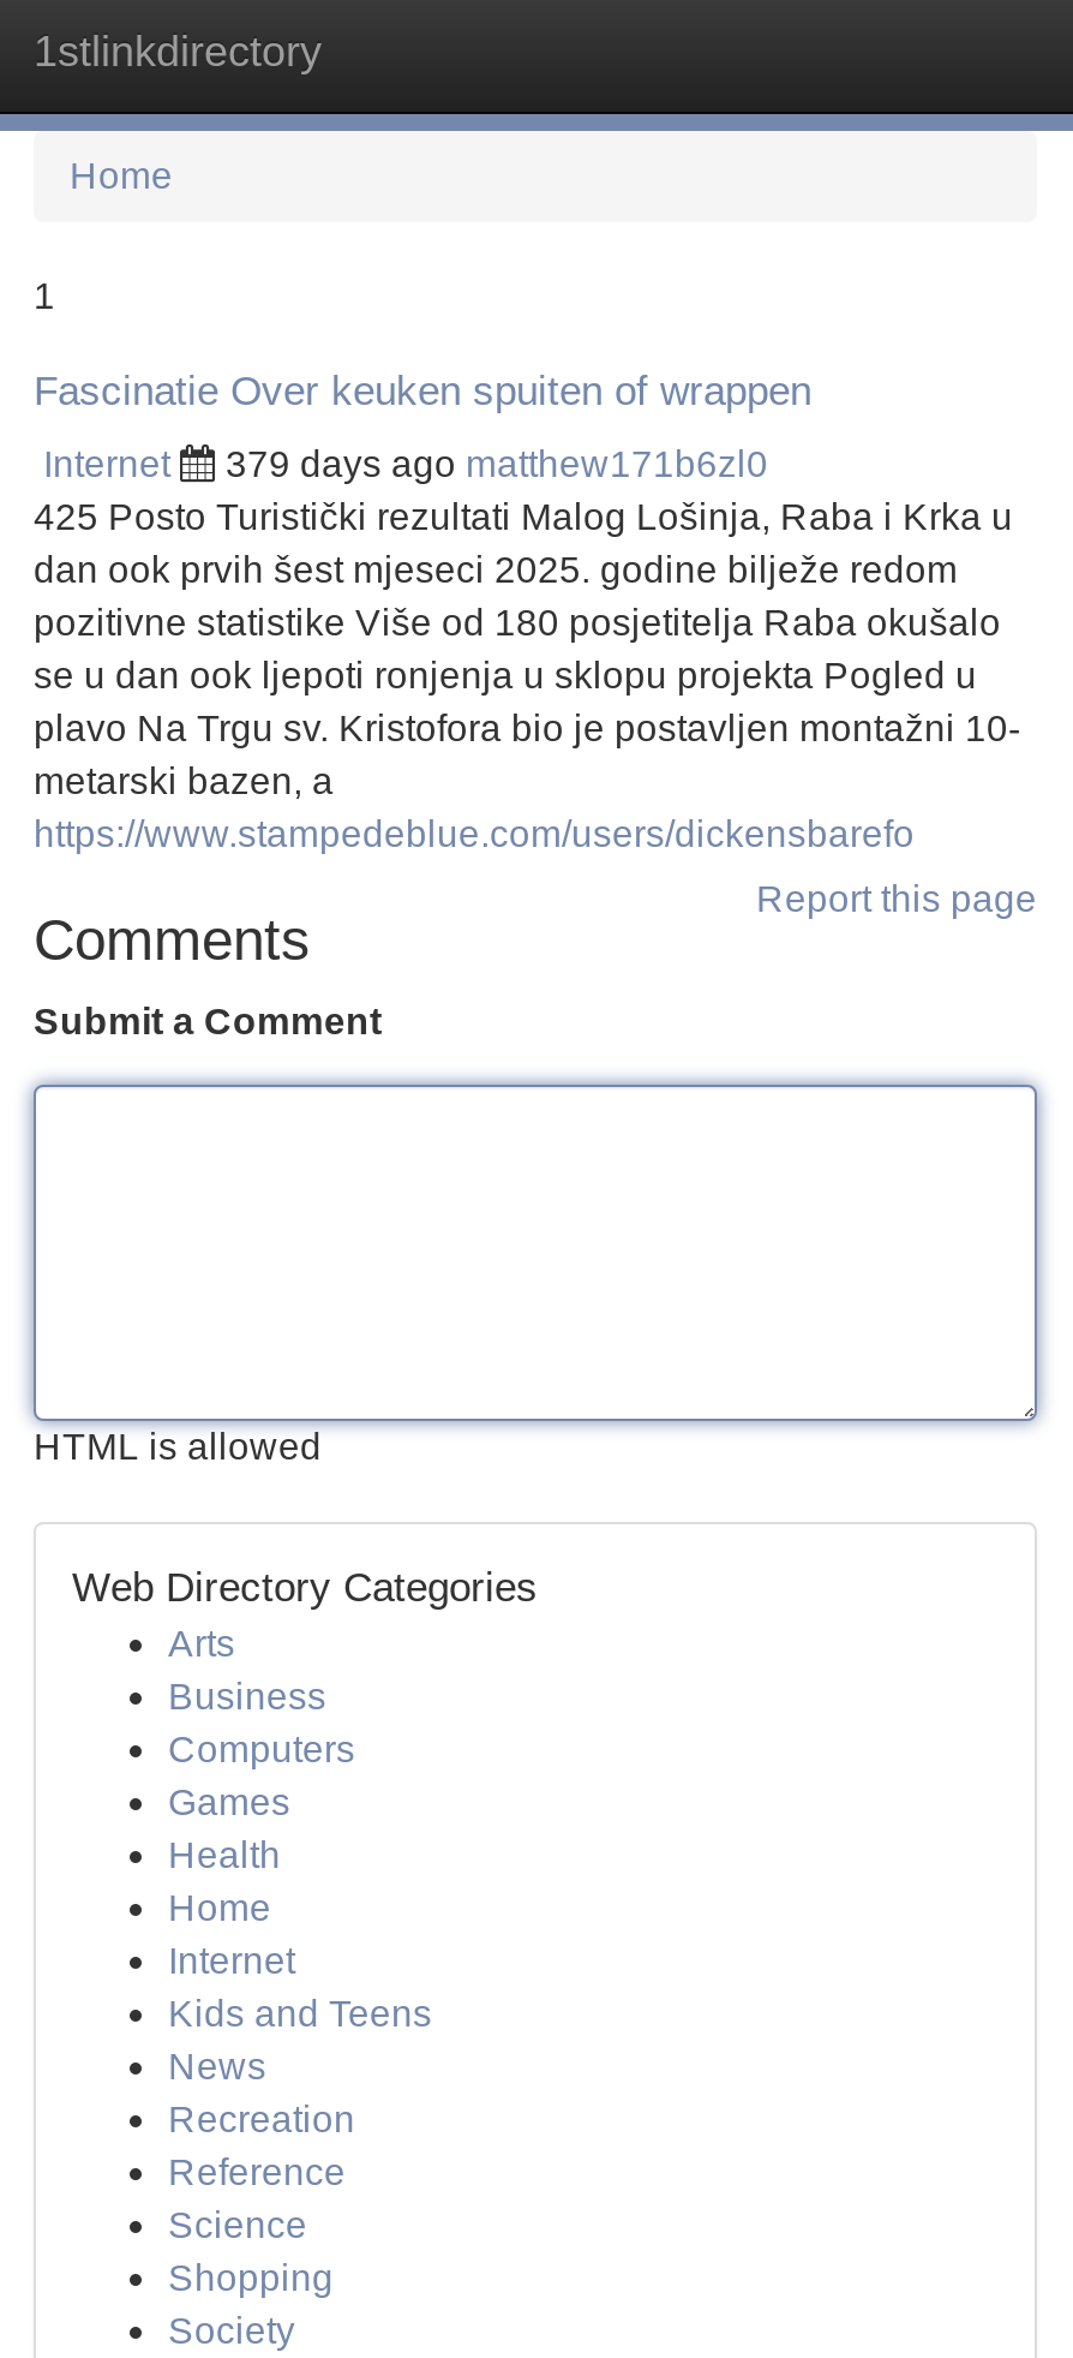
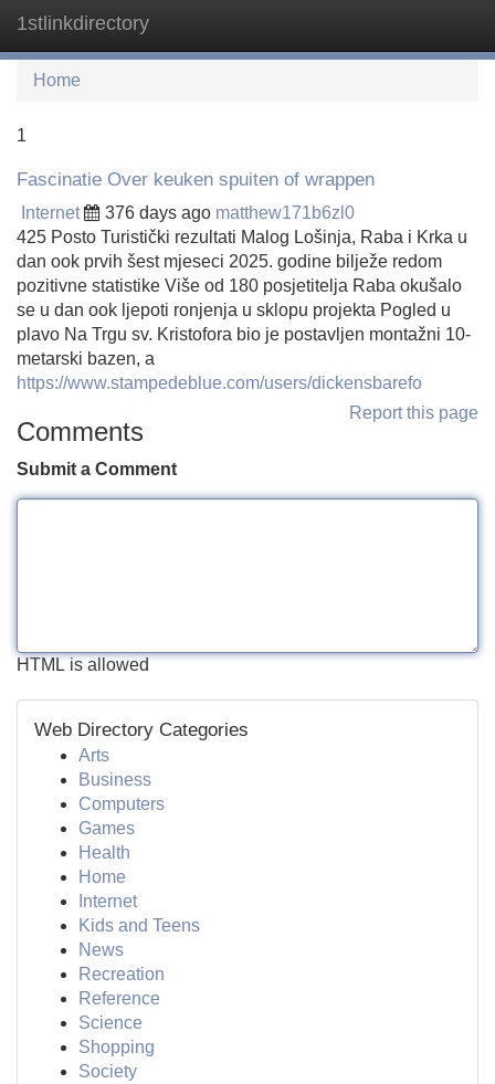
- 379 days ago matthew171b6zl0
+ 376 days ago matthew171b6zl0
